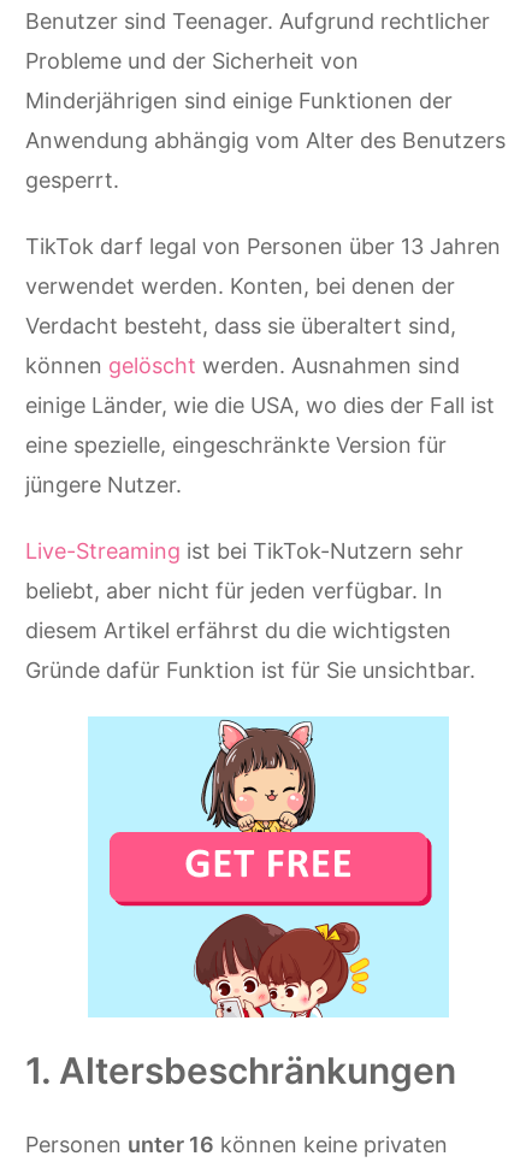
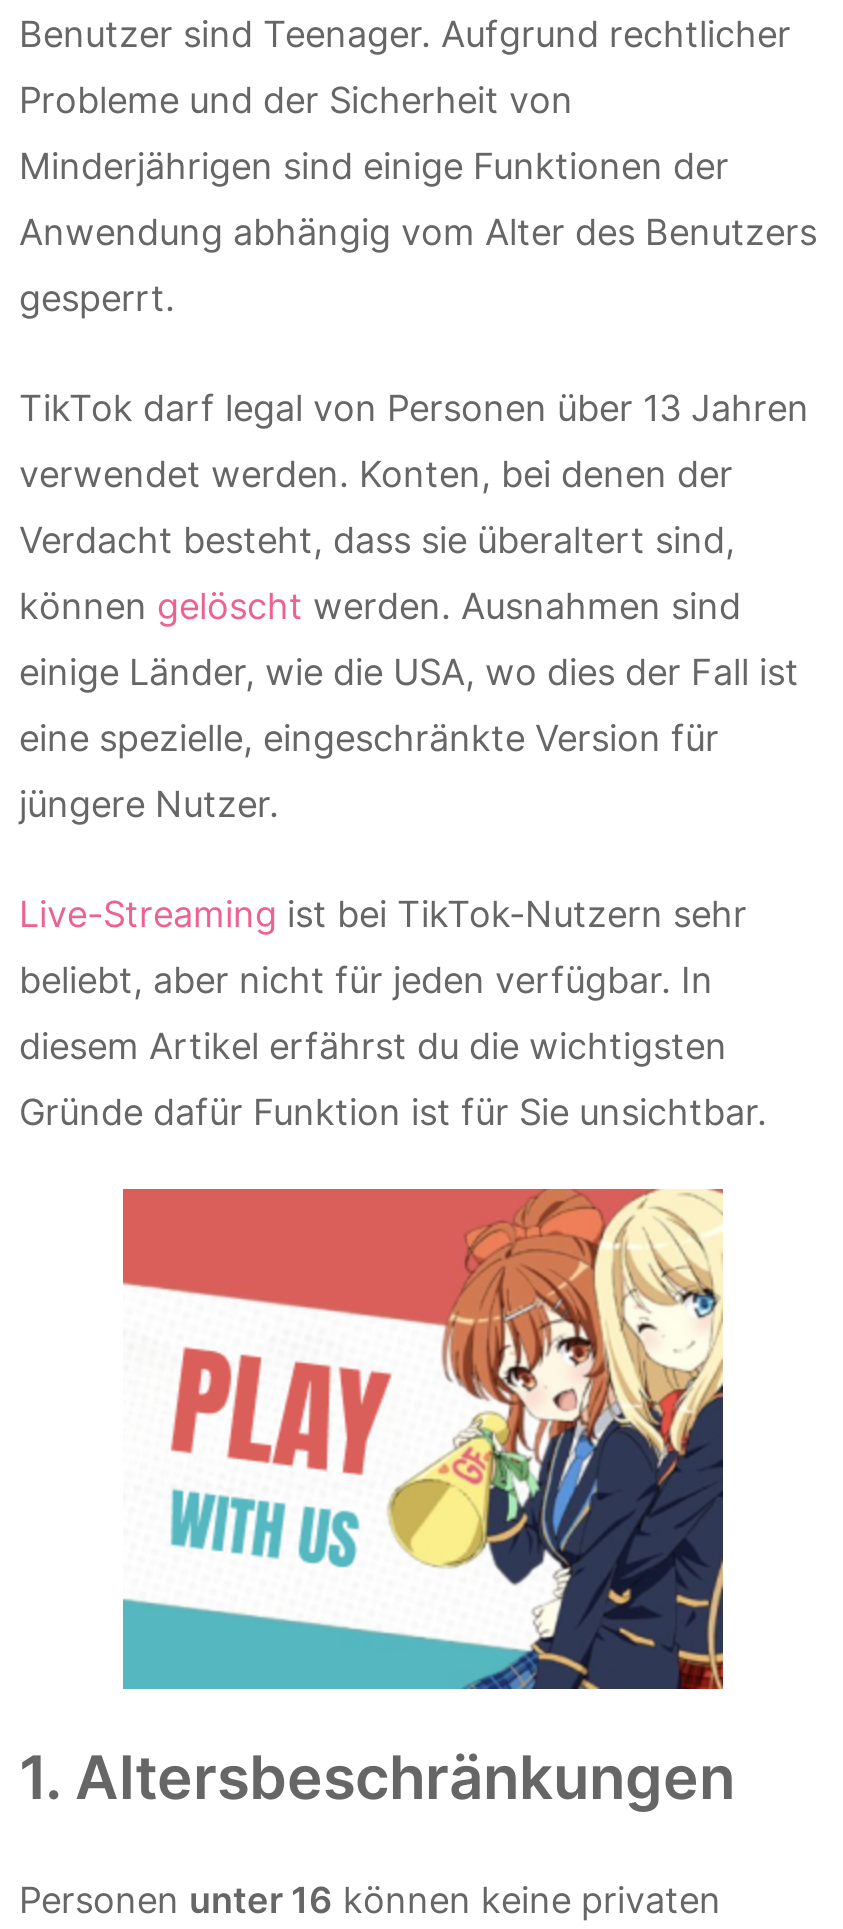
- [image]
+ [image]
